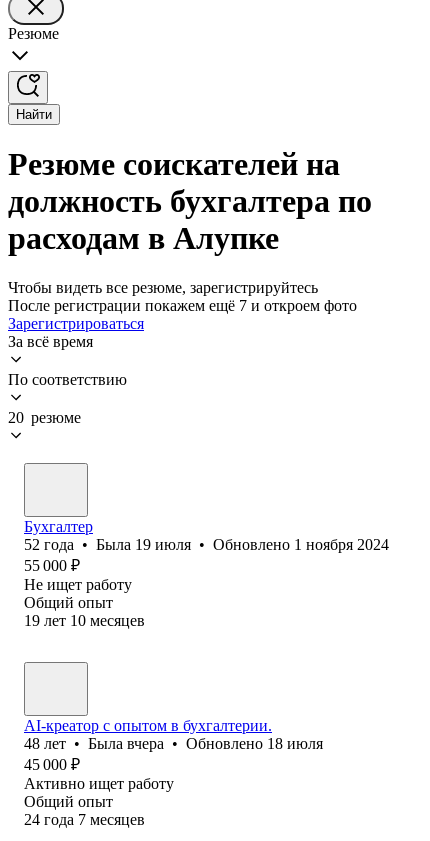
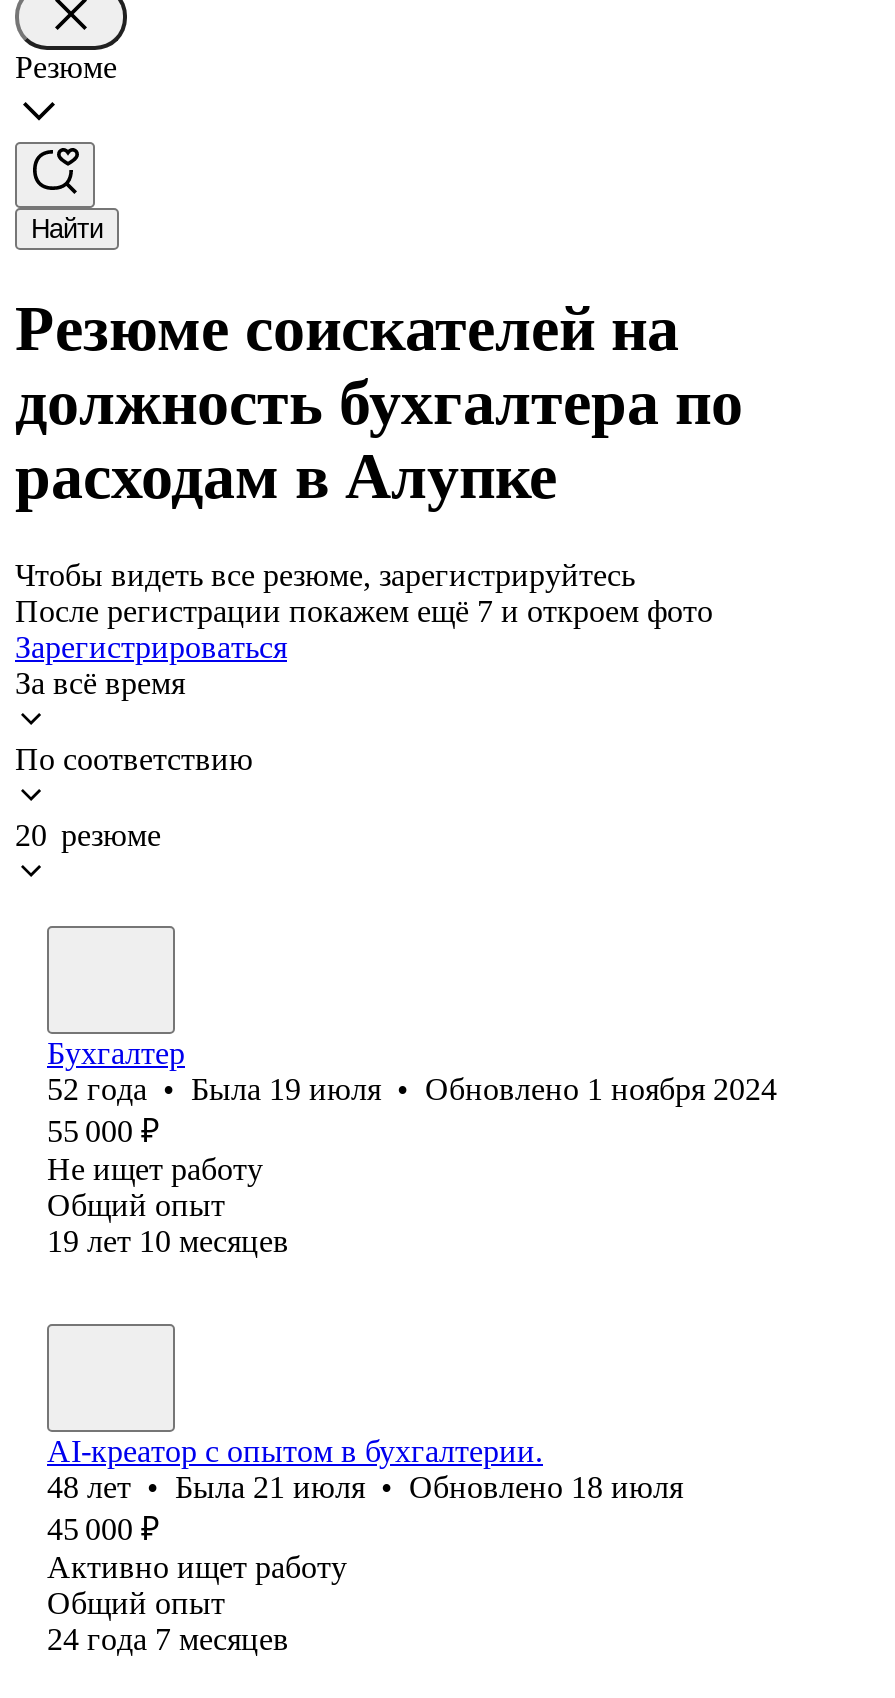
- 48 лет • Была вчера • Обновлено 18 июля
+ 48 лет • Была 21 июля • Обновлено 18 июля
